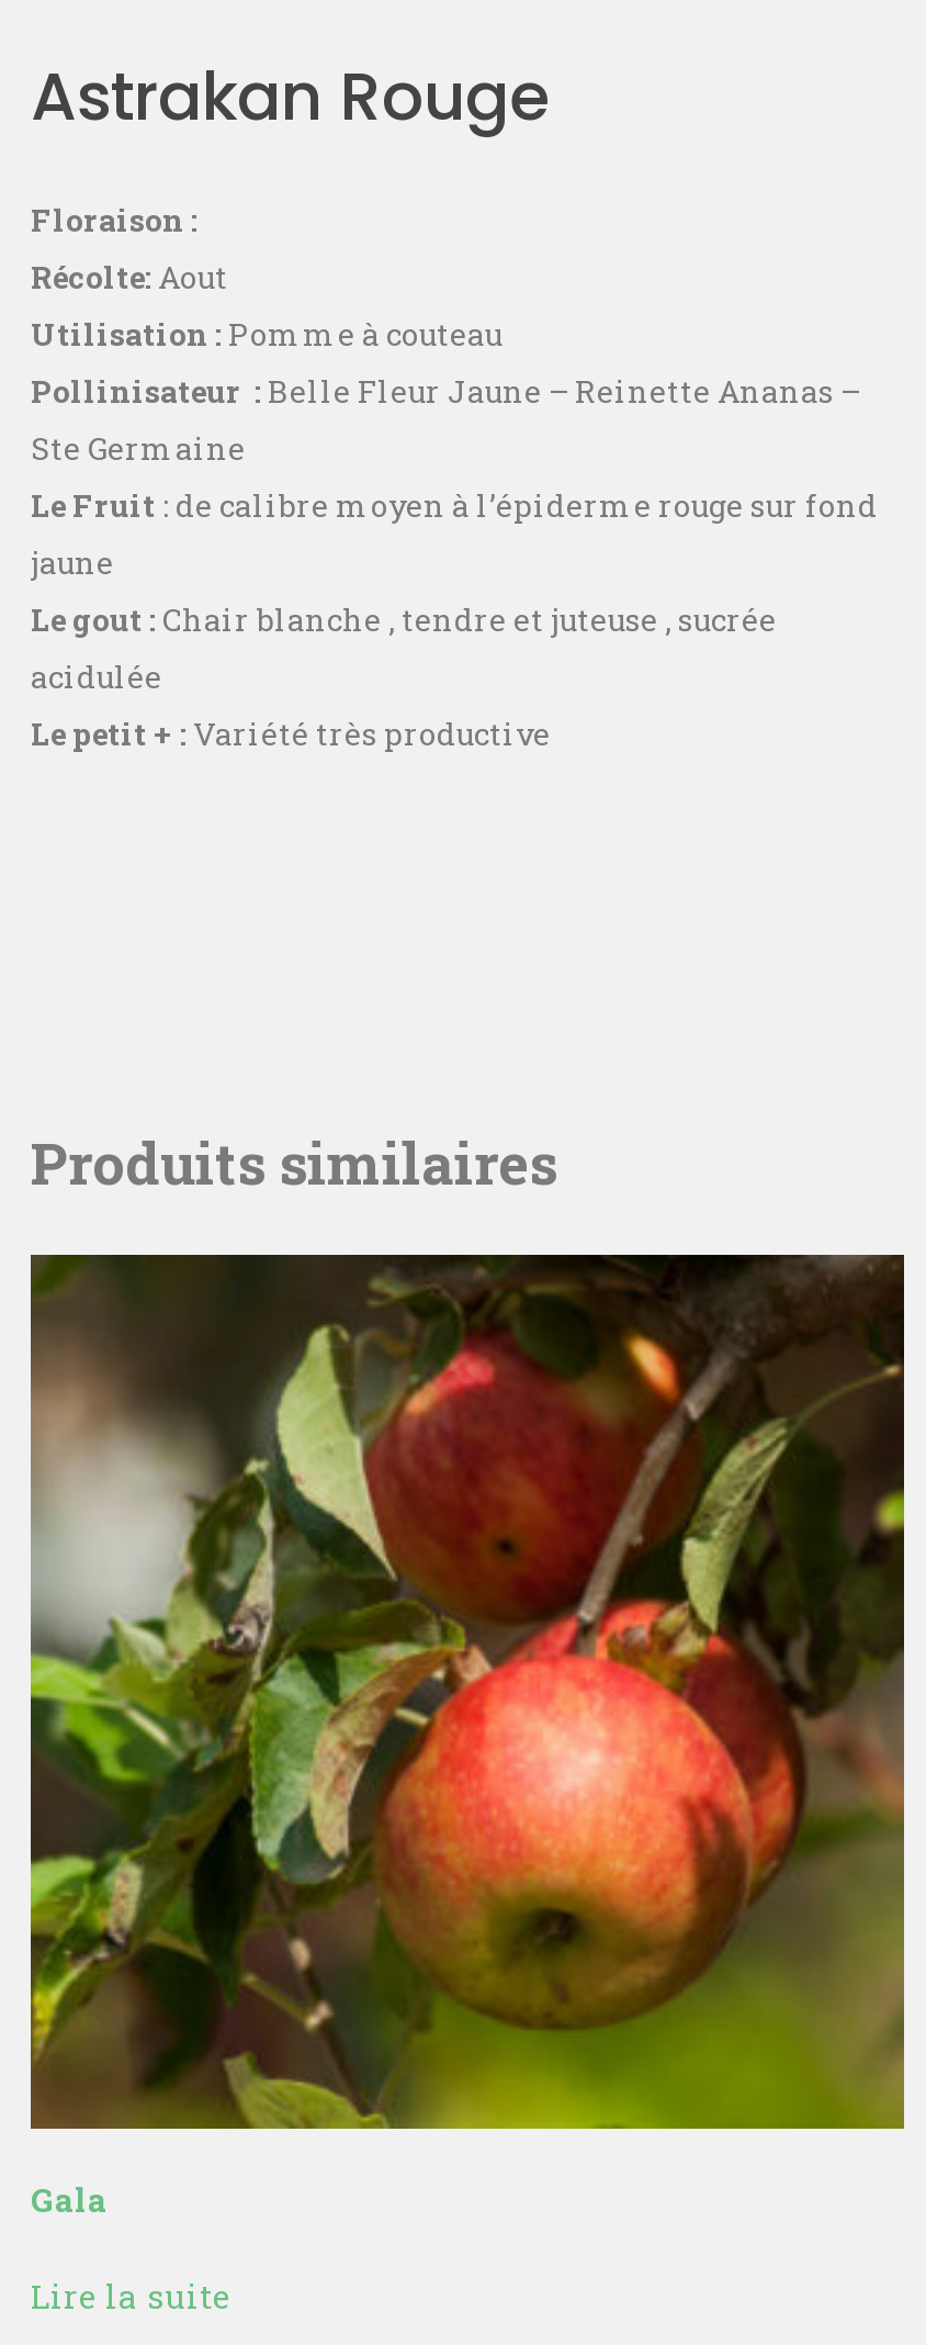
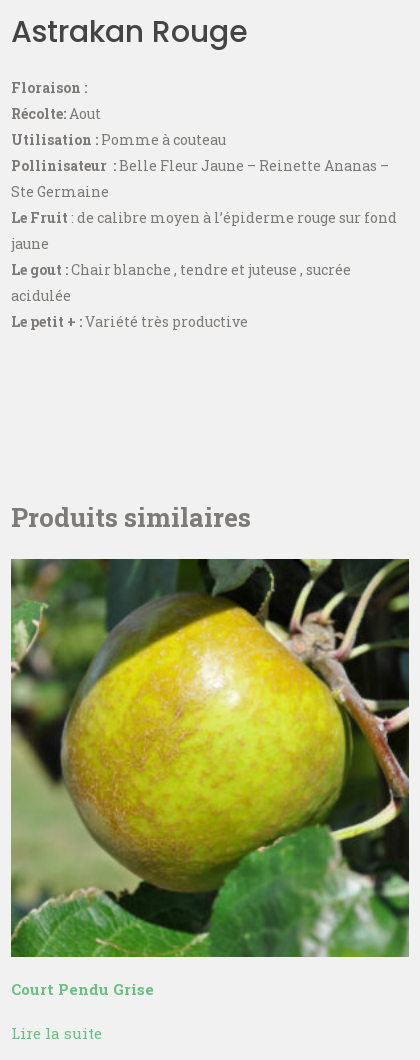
- [image]
- Gala
+ [image]
+ Court Pendu Grise
